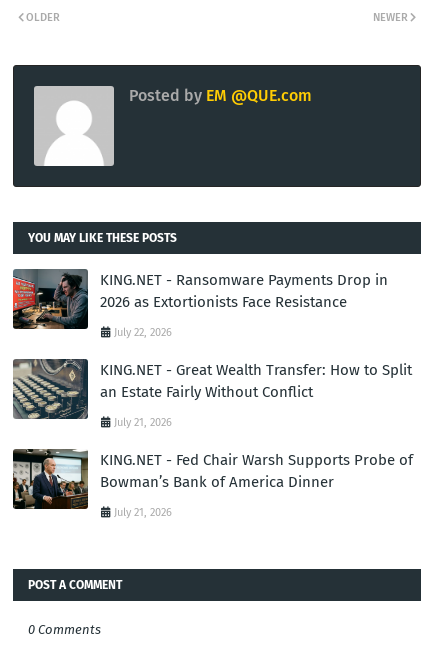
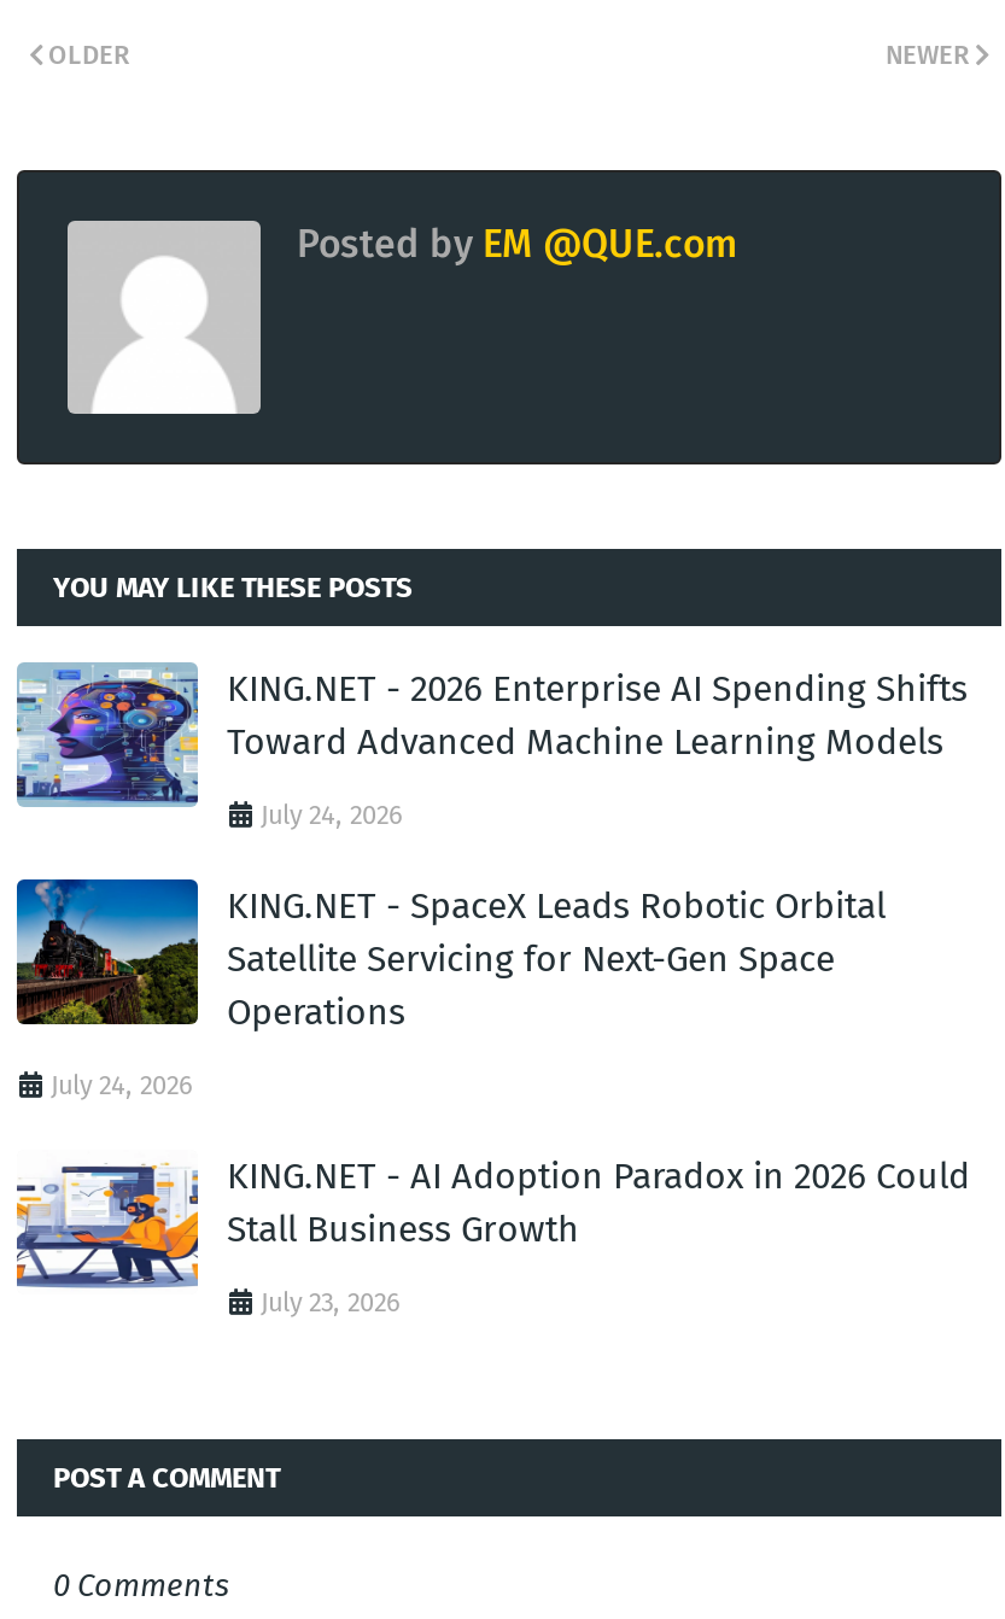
- [image]
- KING.NET - Ransomware Payments Drop in
- 2026 as Extortionists Face Resistance
+ [image]
+ KING.NET - 2026 Enterprise AI Spending Shifts
+ Toward Advanced Machine Learning Models

- July 22, 2026
+ July 24, 2026

- [image]
- KING.NET - Great Wealth Transfer: How to Split
- an Estate Fairly Without Conflict
+ [image]
+ KING.NET - SpaceX Leads Robotic Orbital
+ Satellite Servicing for Next-Gen Space
+ Operations

- July 21, 2026
+ July 24, 2026

- [image]
- KING.NET - Fed Chair Warsh Supports Probe of
- Bowman’s Bank of America Dinner
+ [image]
+ KING.NET - AI Adoption Paradox in 2026 Could
+ Stall Business Growth

- July 21, 2026
+ July 23, 2026
